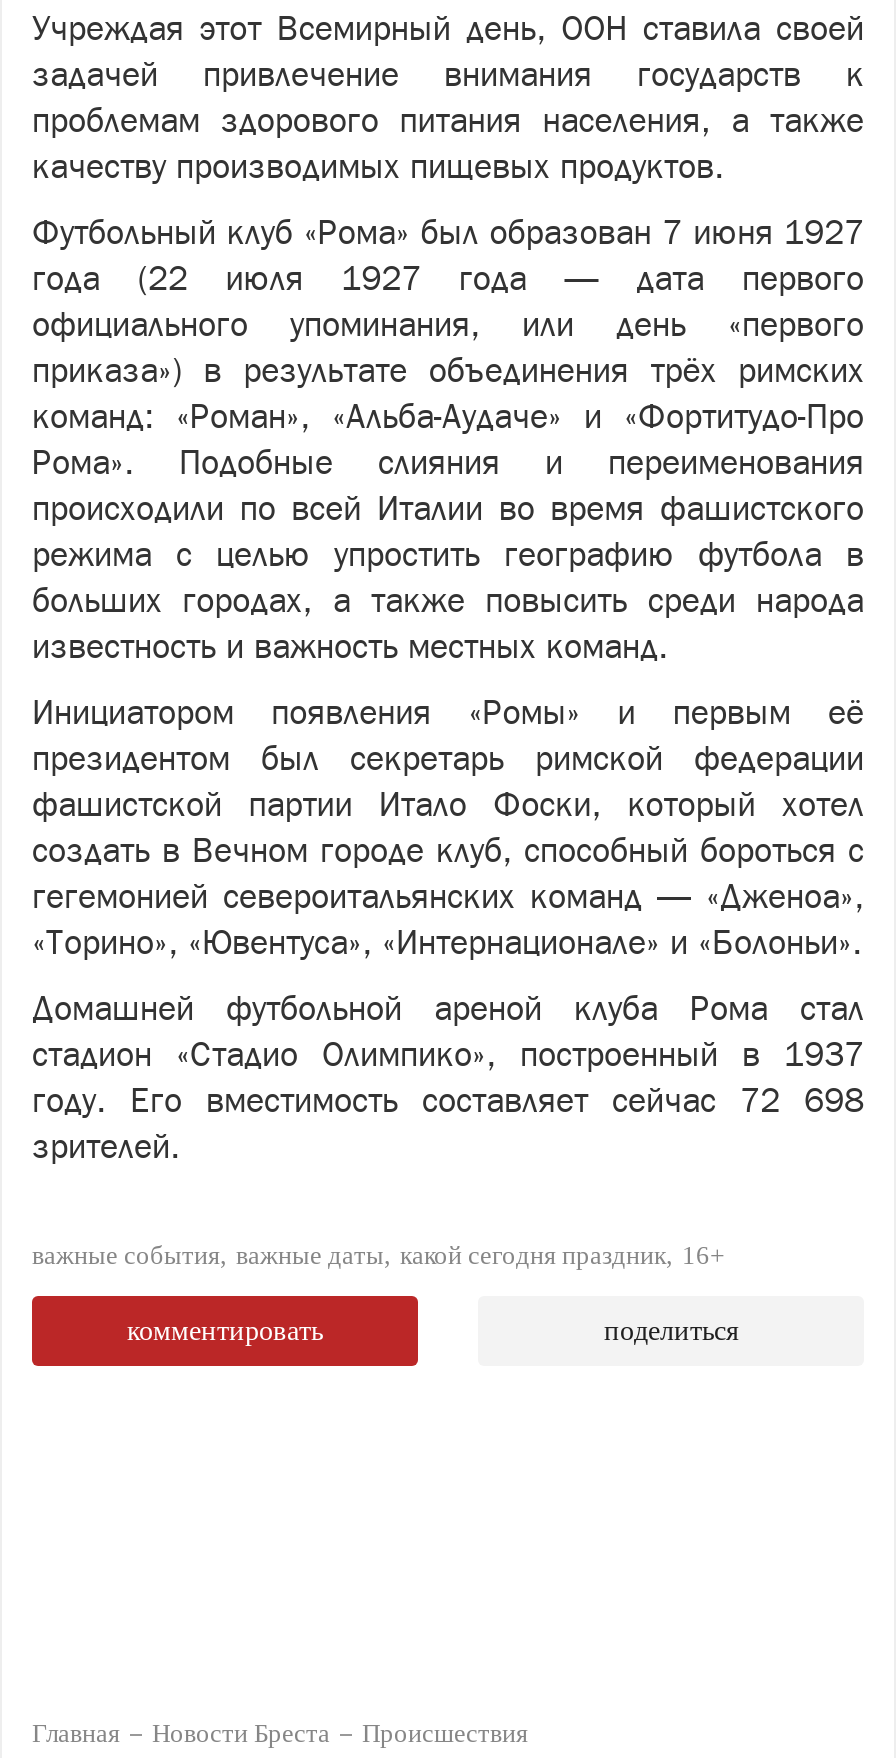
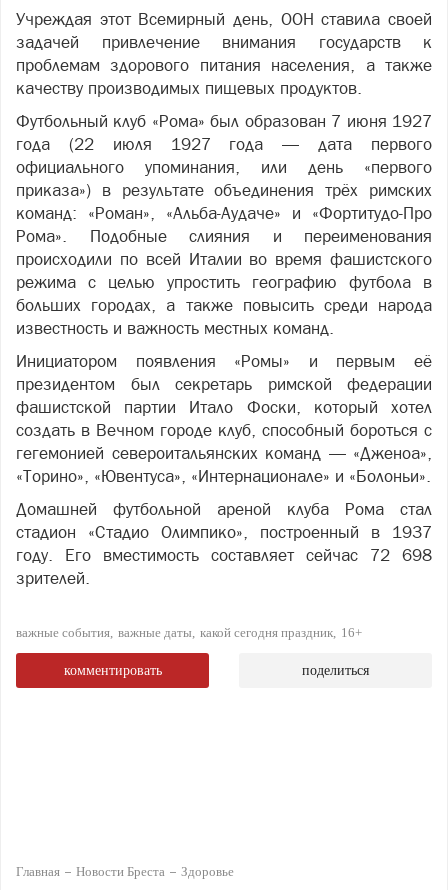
- Происшествия
+ Здоровье
